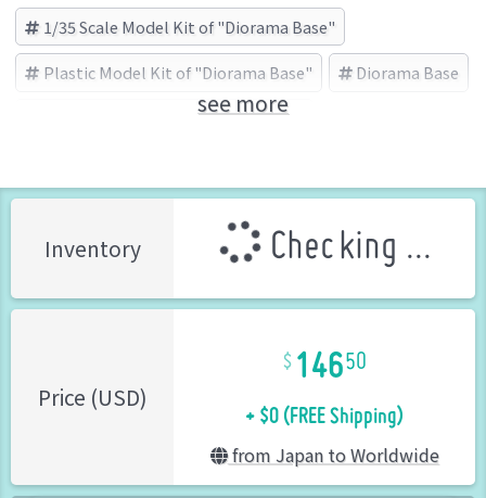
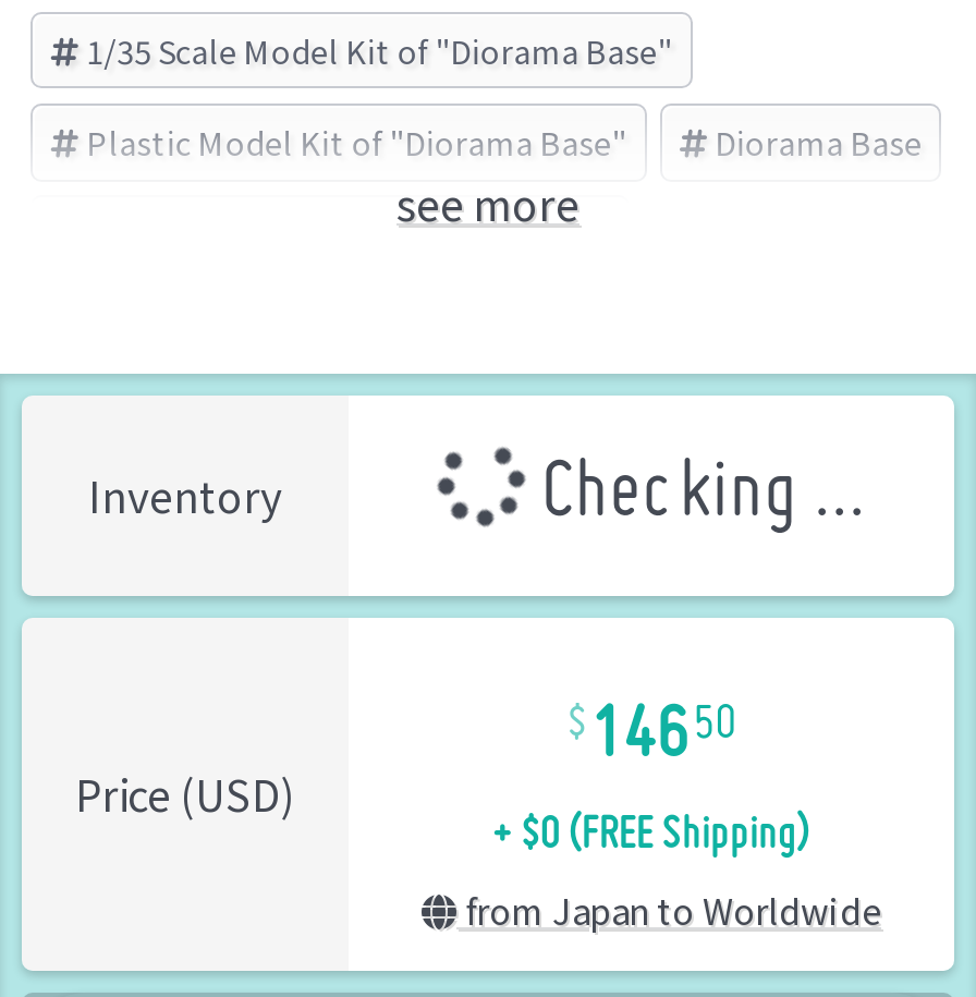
- [image]
+ [image]
